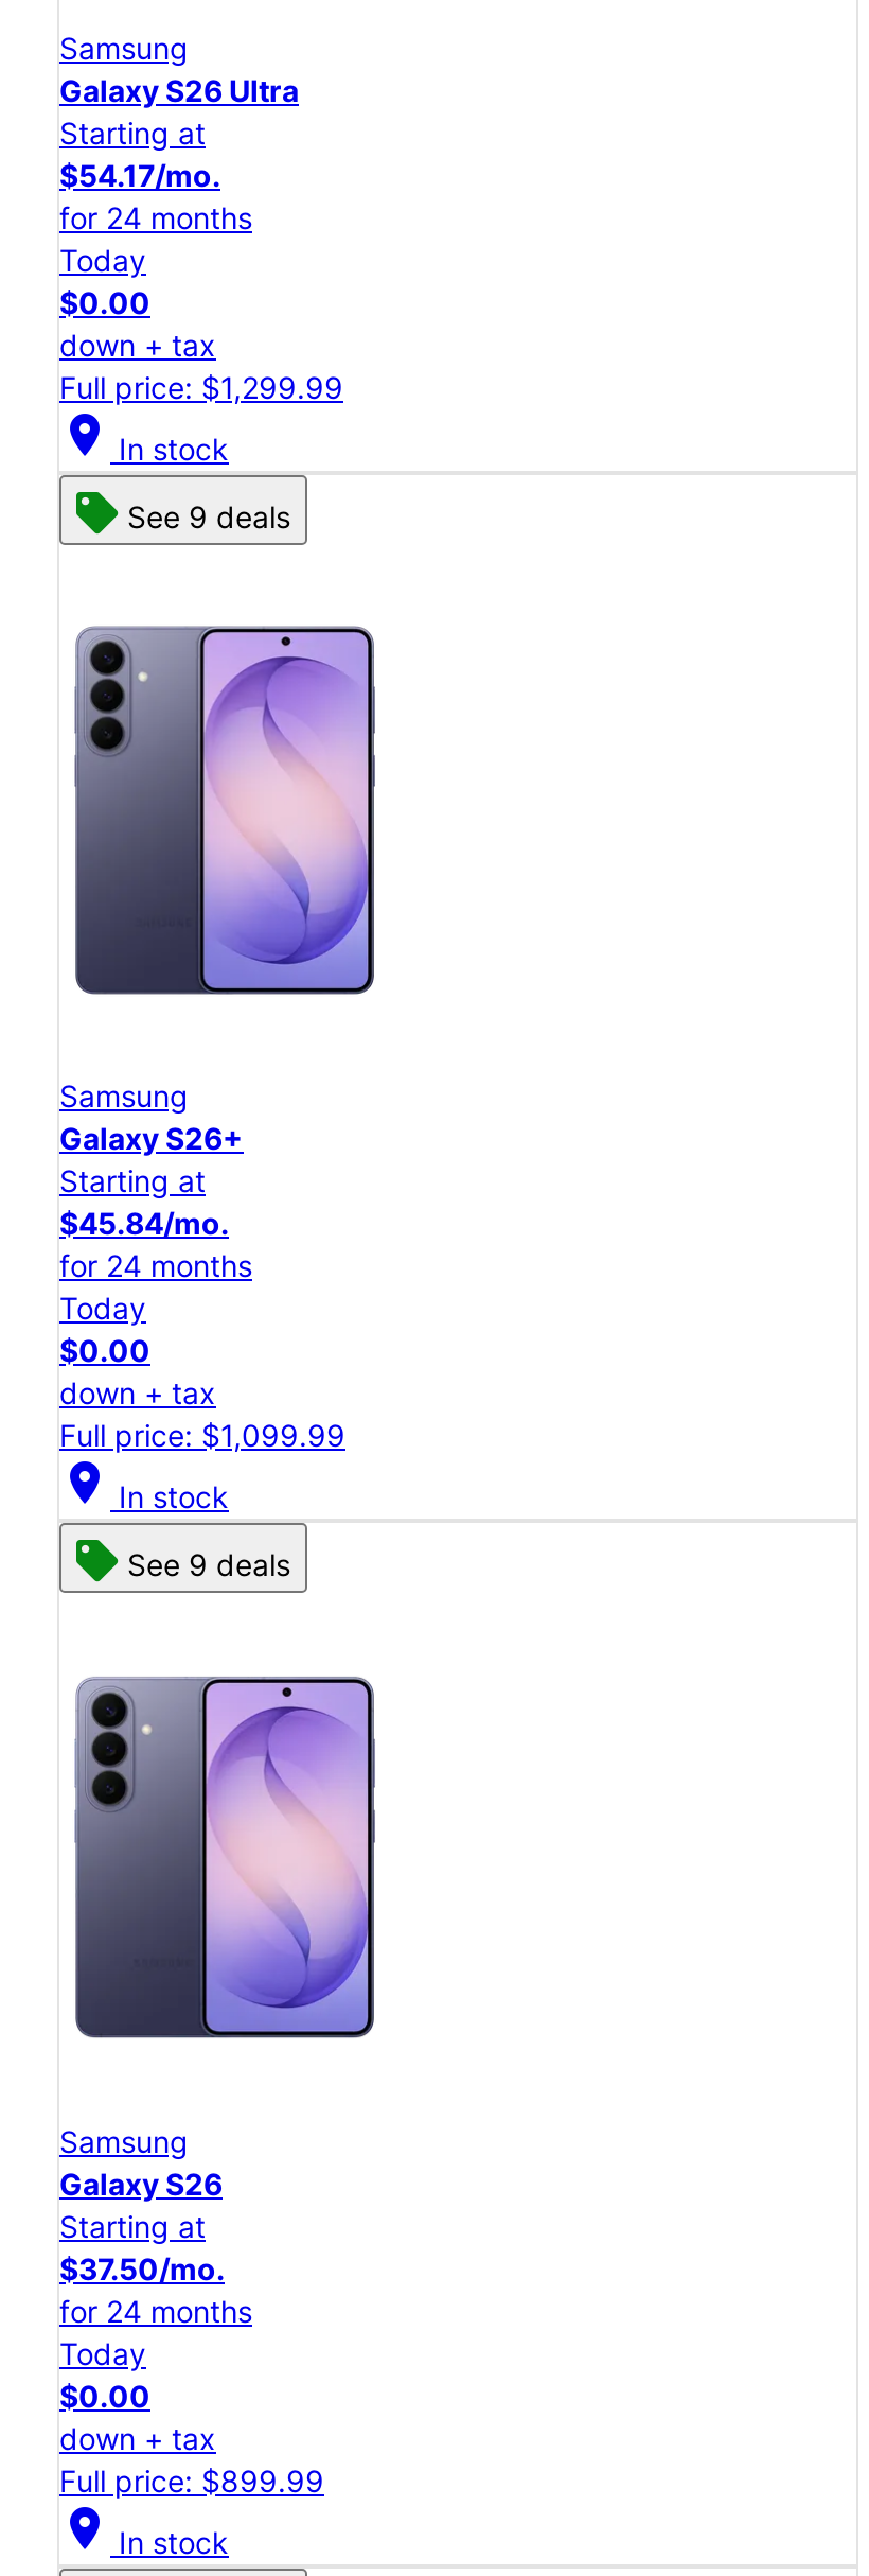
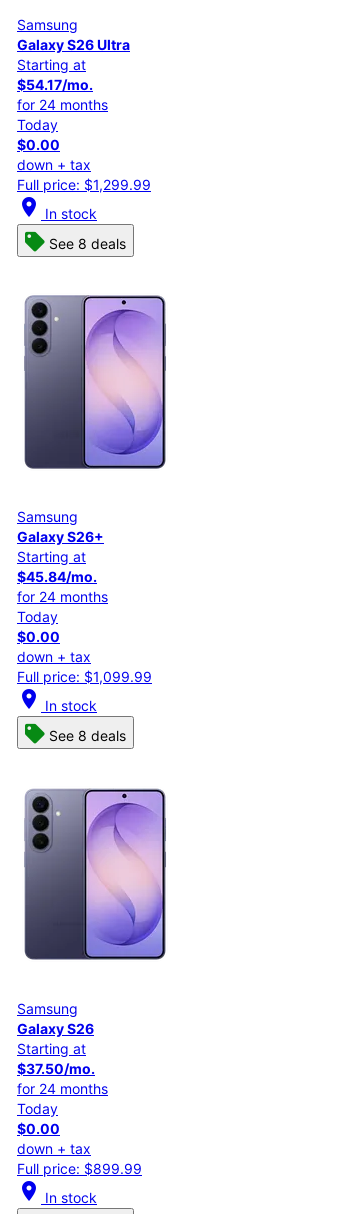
- See 9 deals
+ See 8 deals

- See 9 deals
+ See 8 deals
